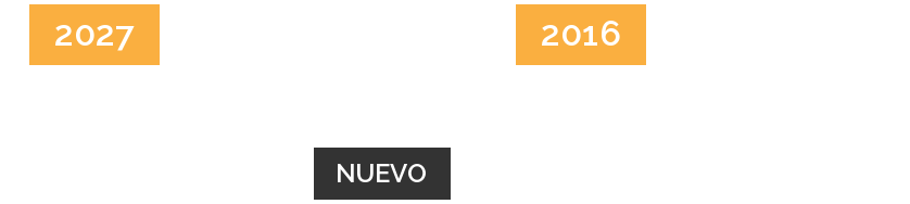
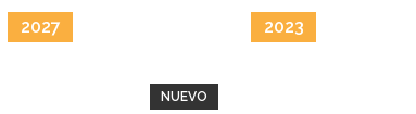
- 2016
+ 2023
